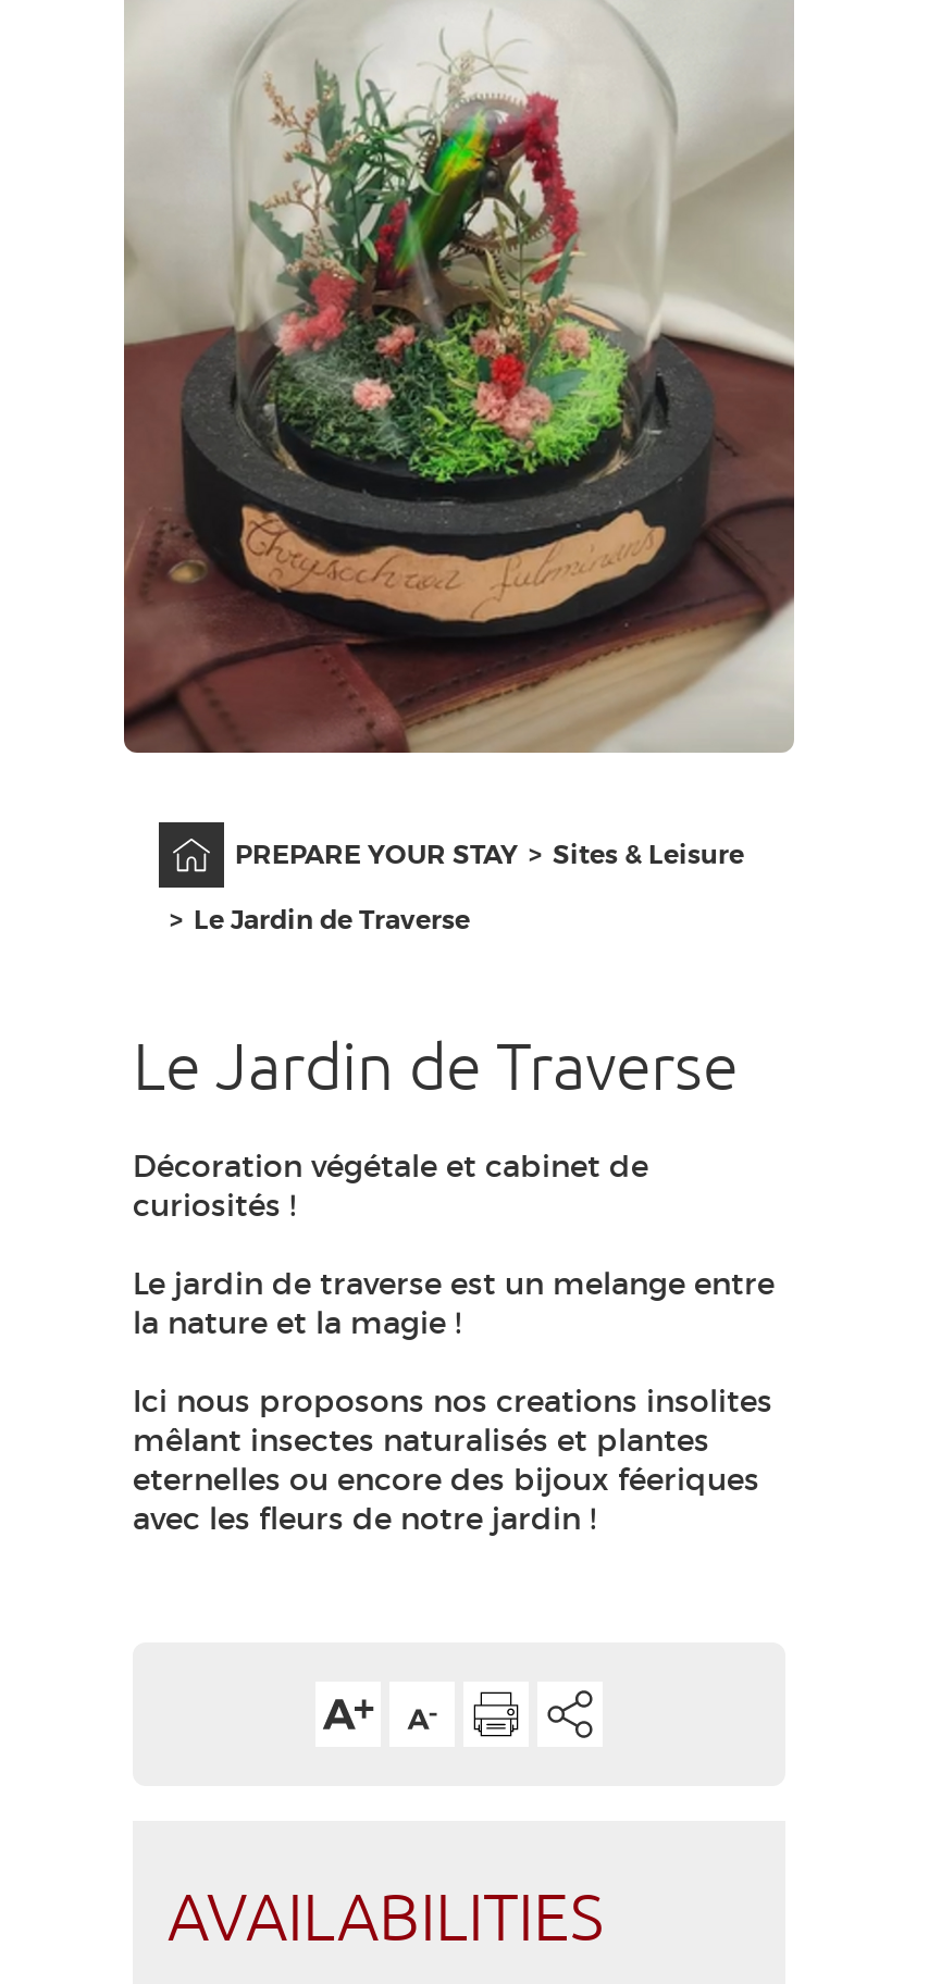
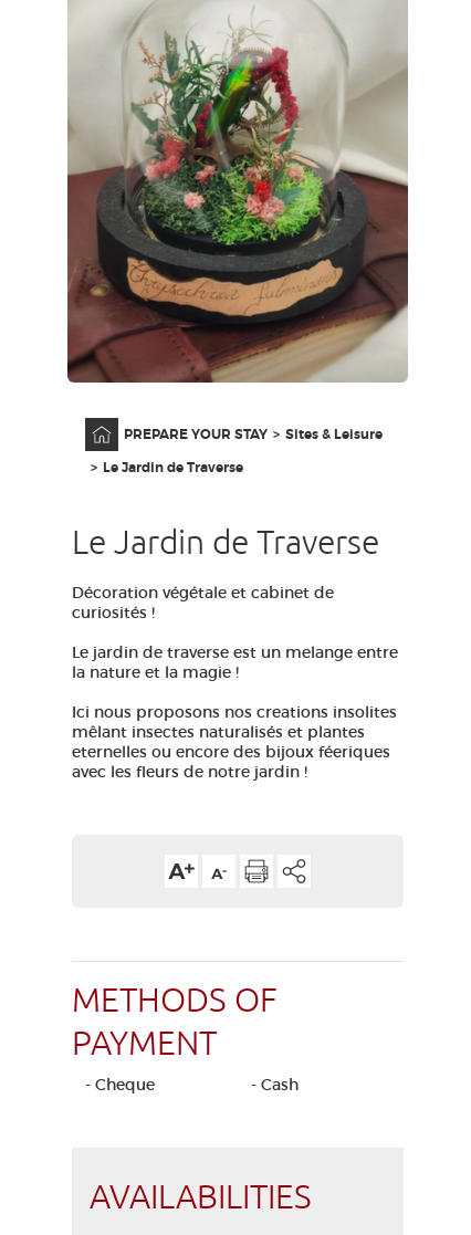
+ METHODS OF
+ PAYMENT
+ - Cheque
+ - Cash
